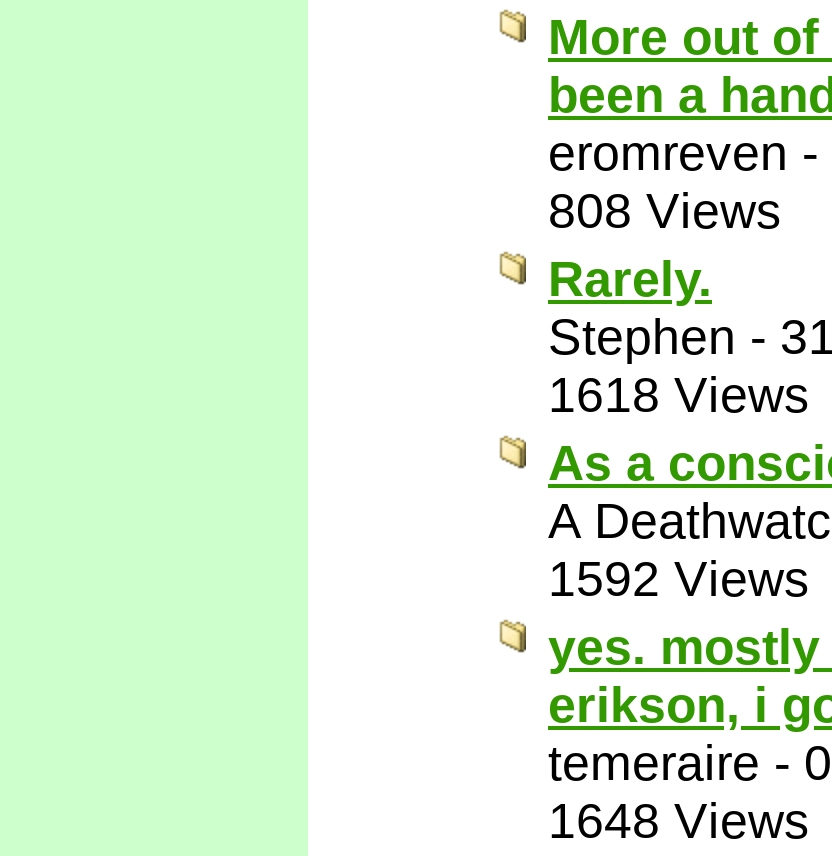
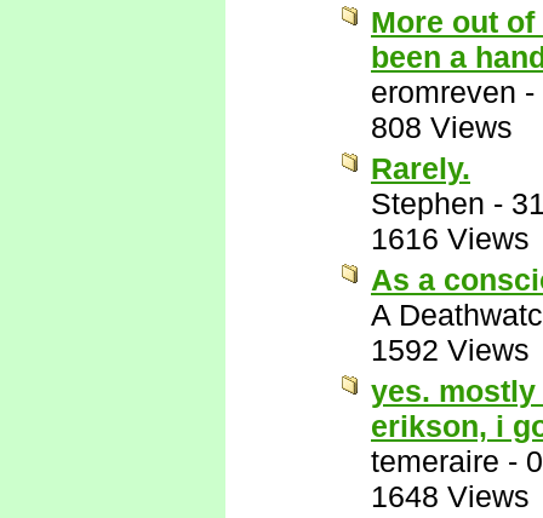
- 1618 Views
+ 1616 Views
